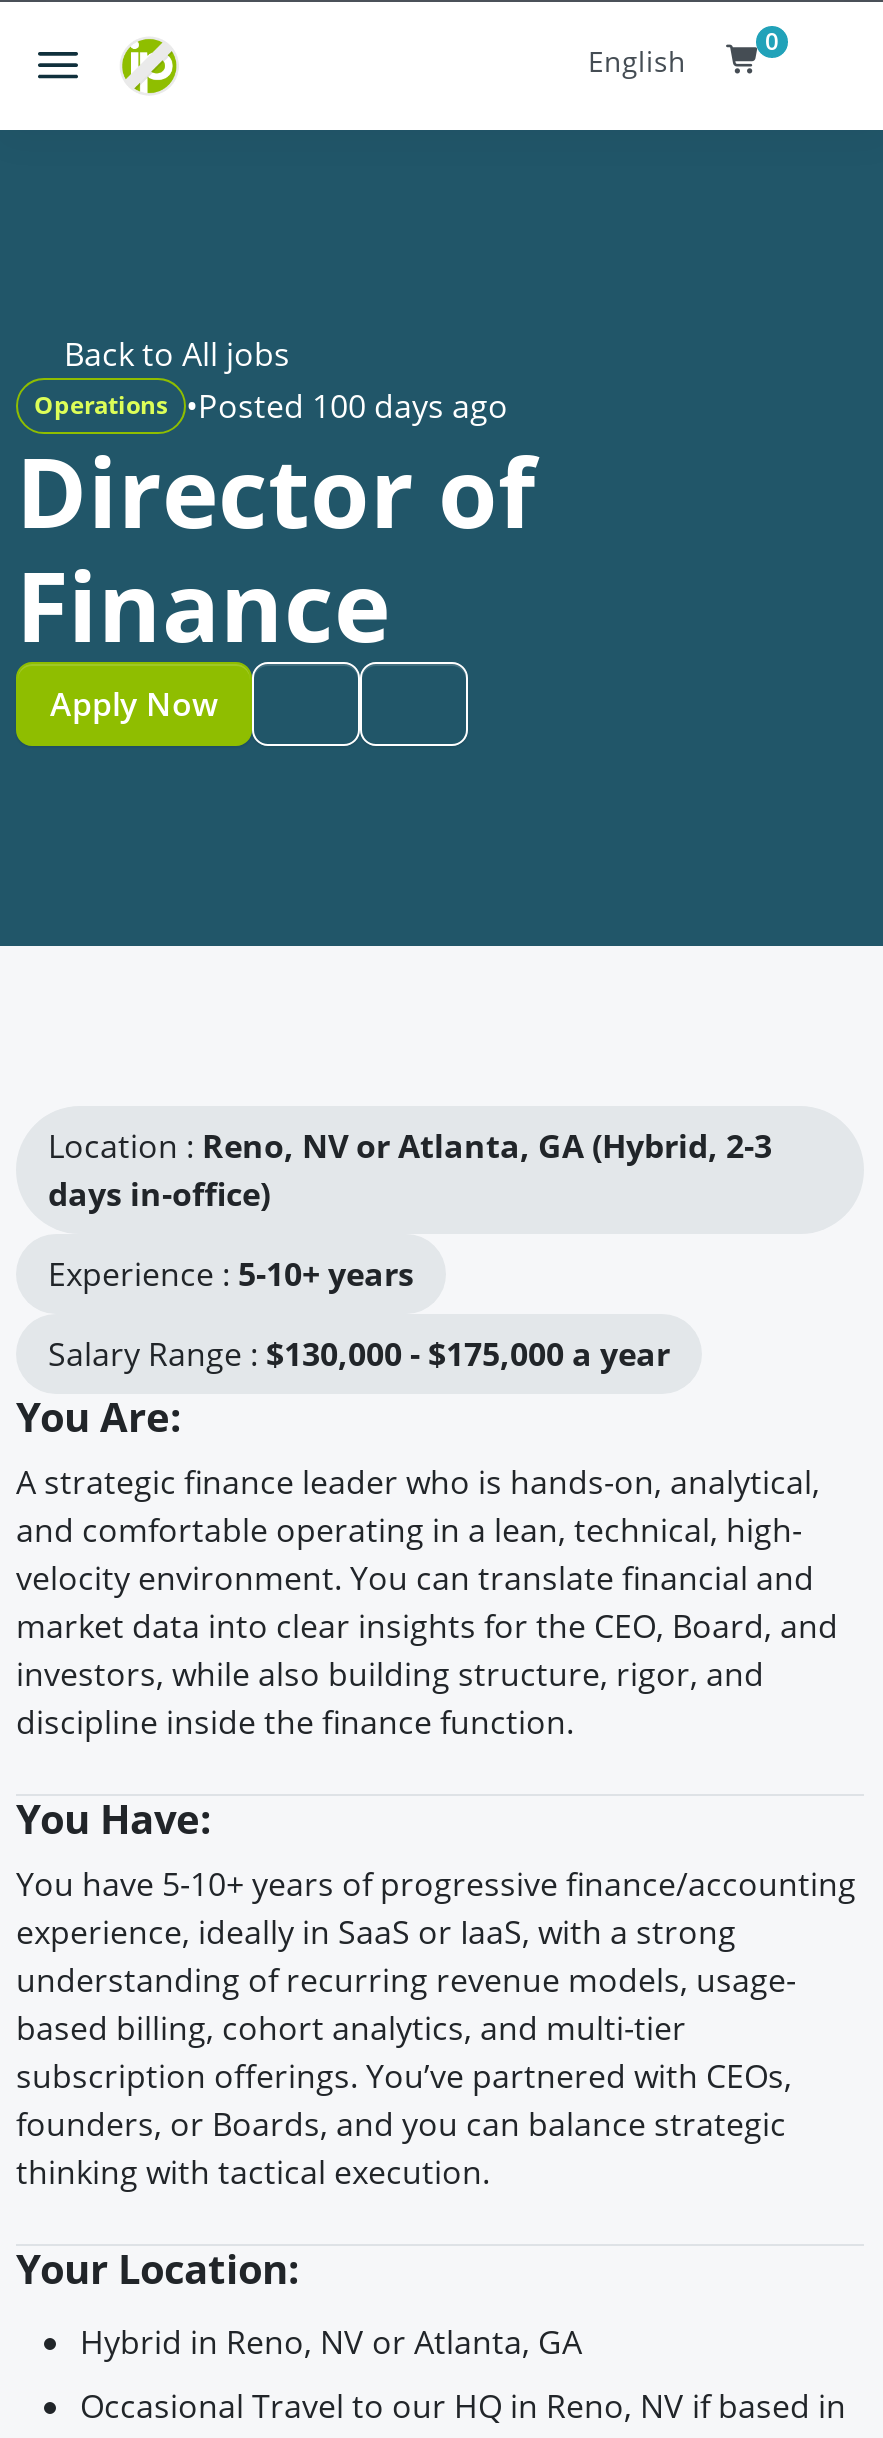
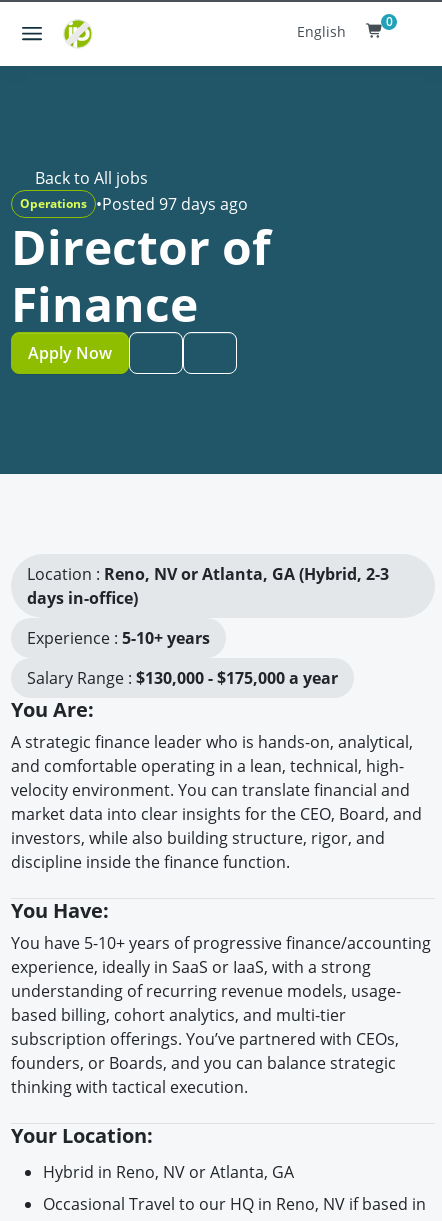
- Operations •Posted 100 days ago
+ Operations •Posted 97 days ago
